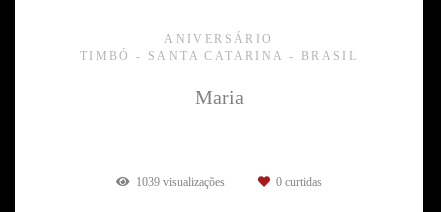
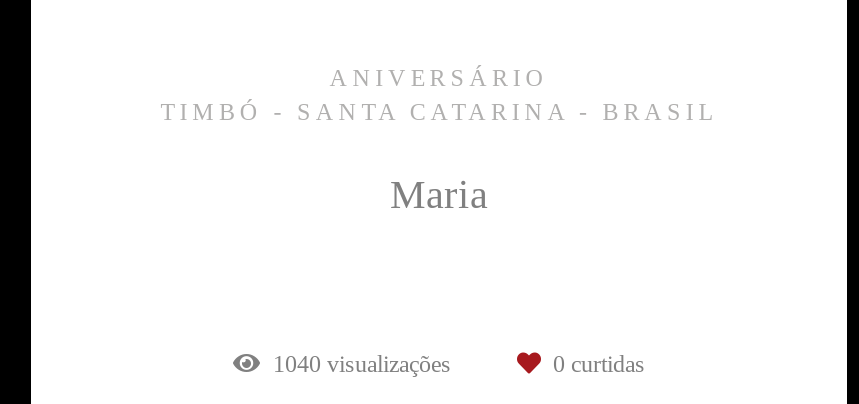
- 1039 visualizações
+ 1040 visualizações
